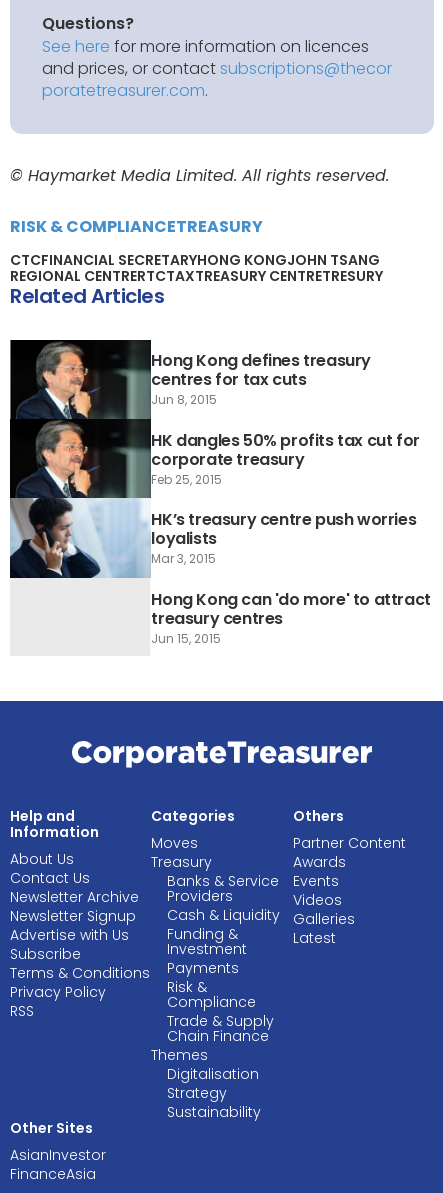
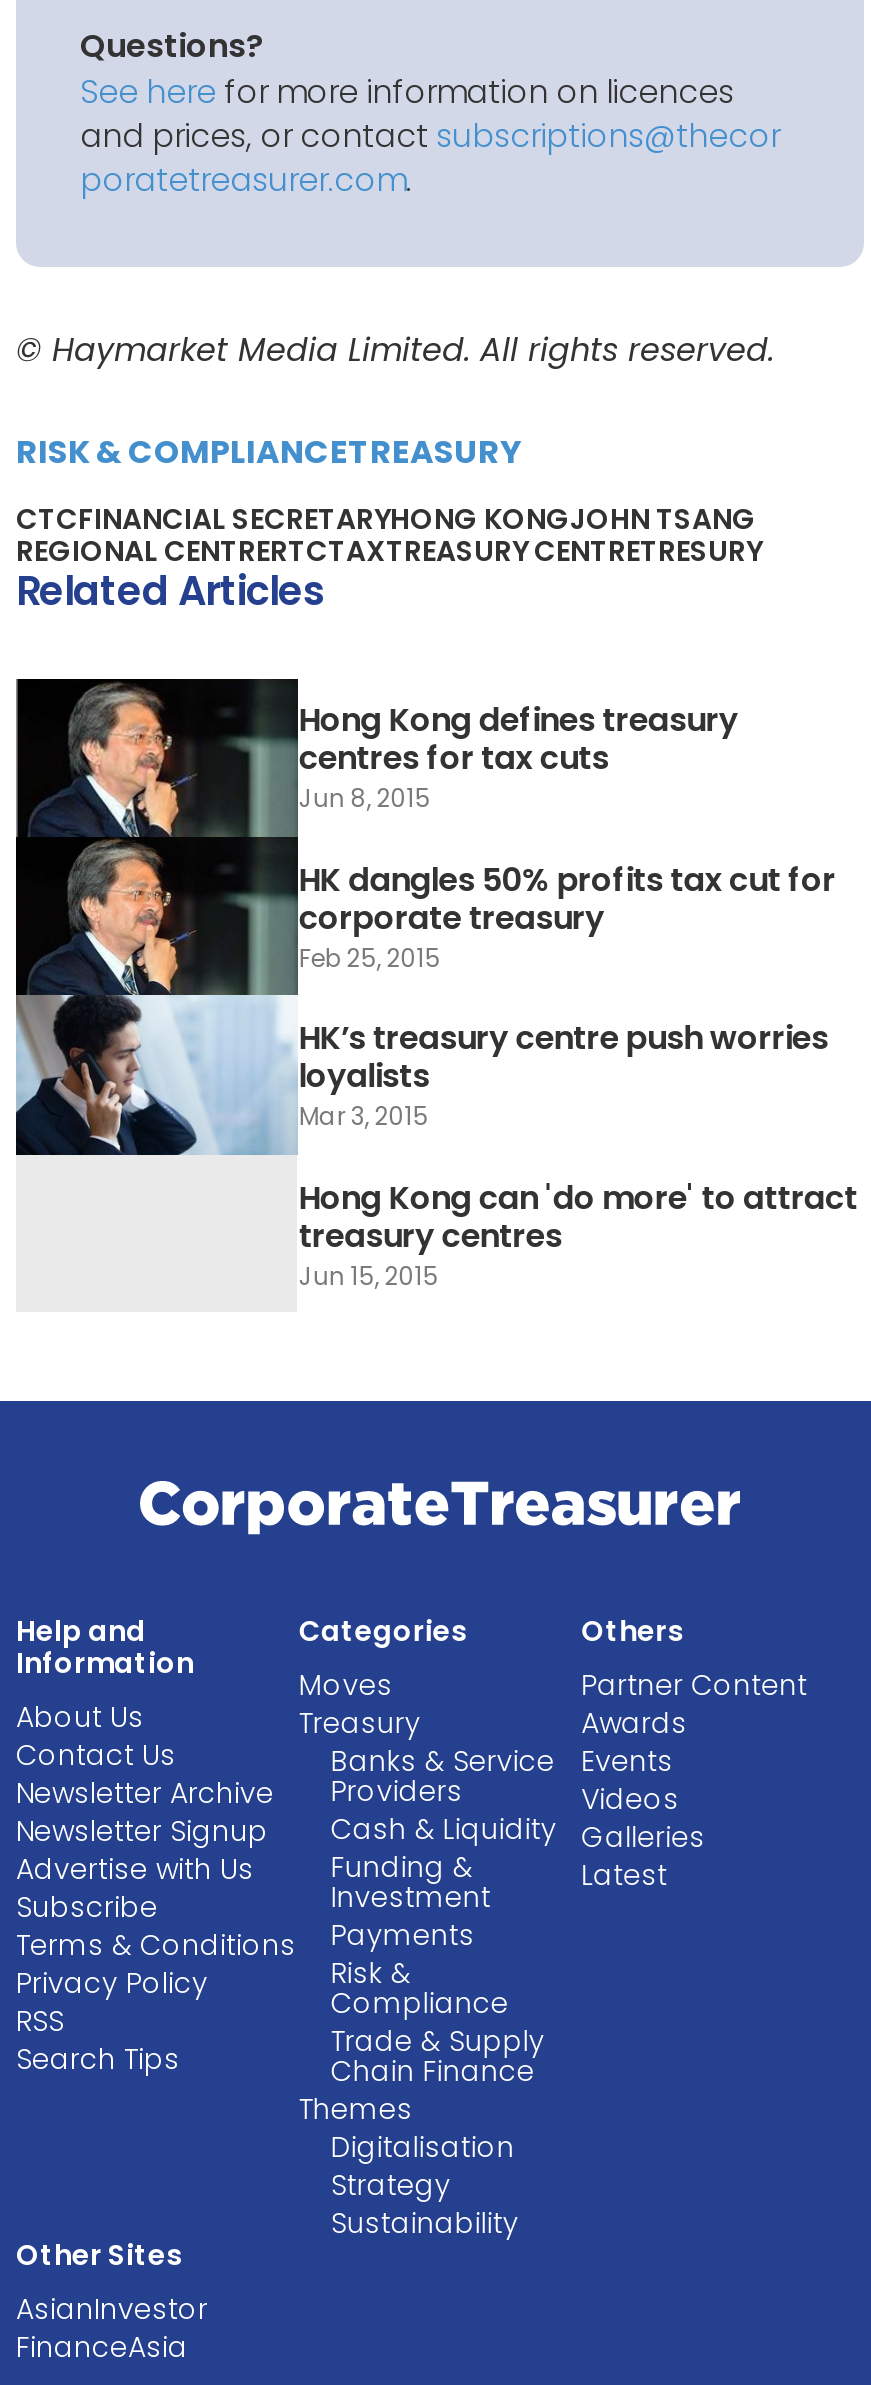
+ Search Tips
